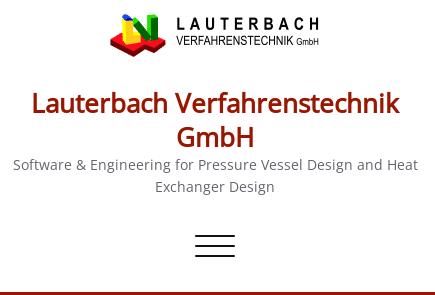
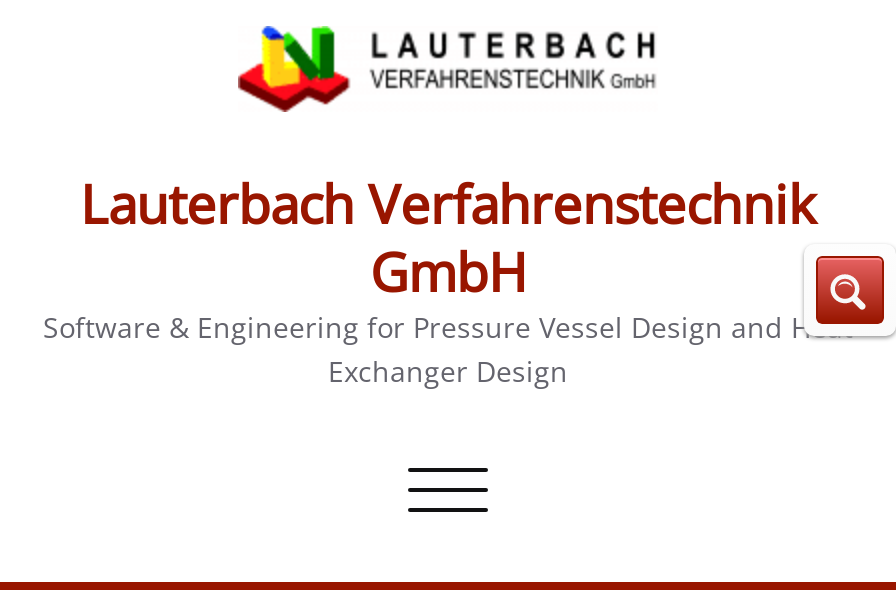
+ [image]
